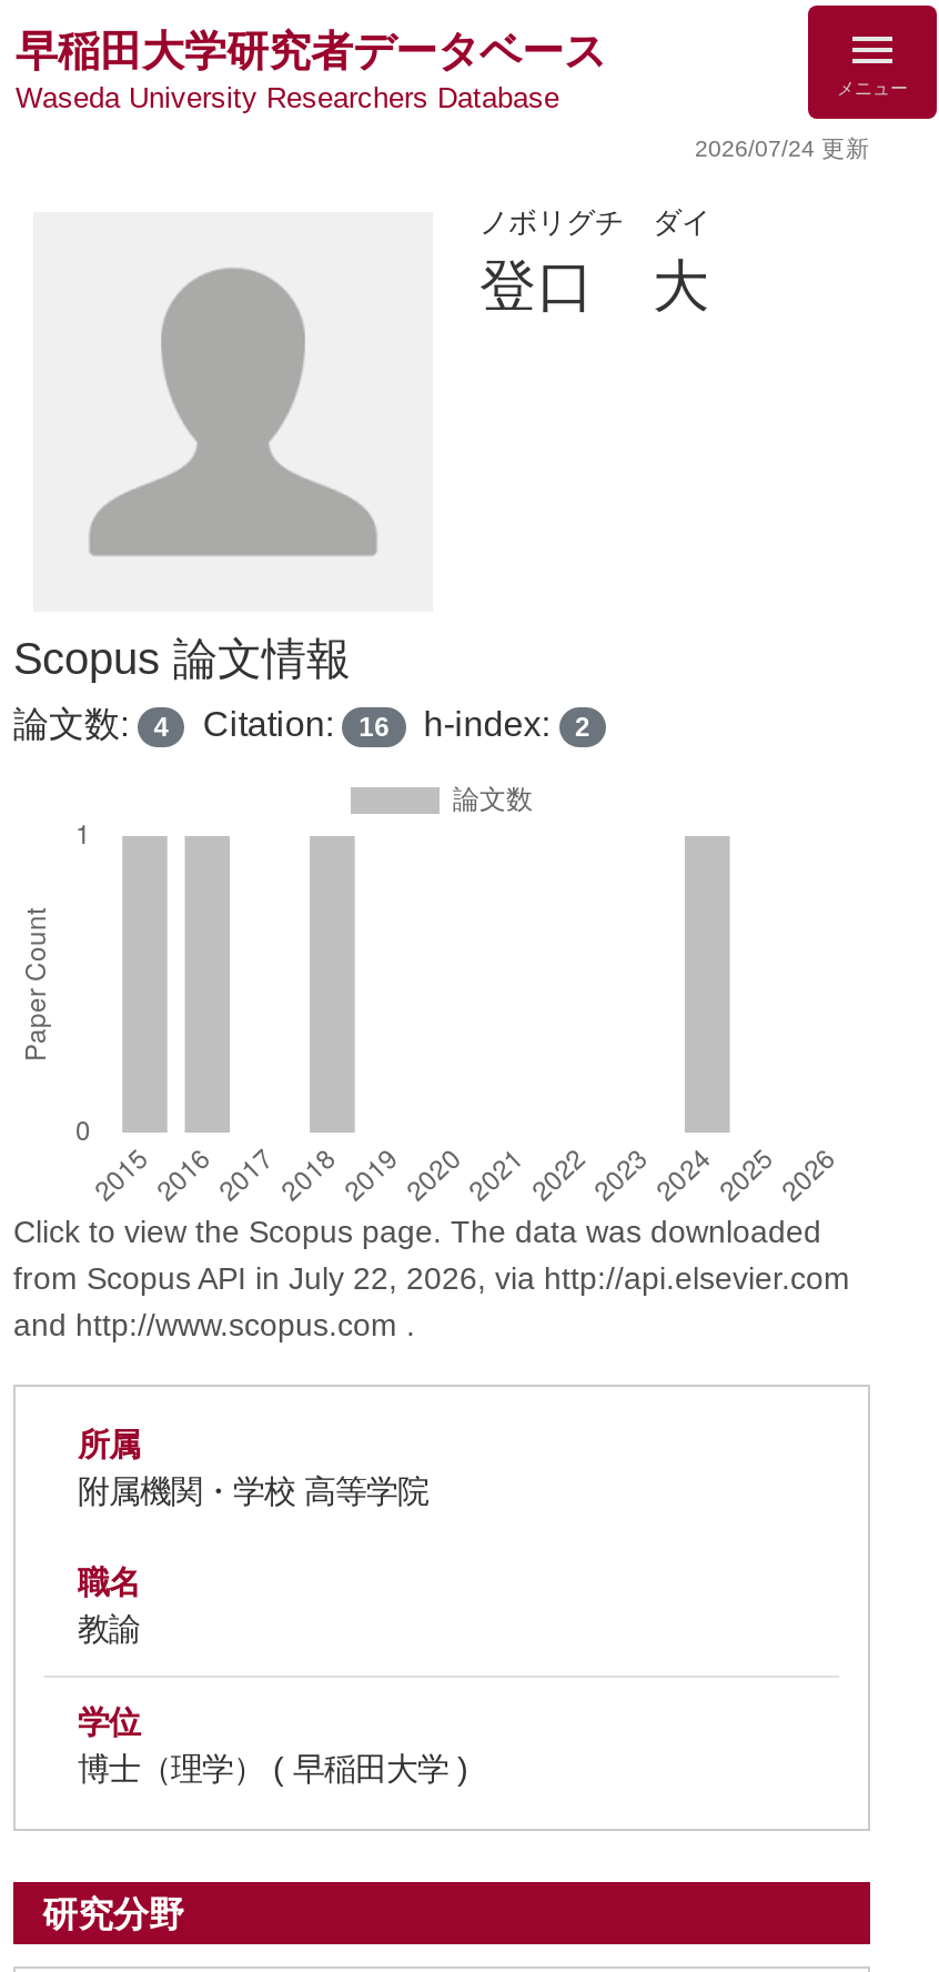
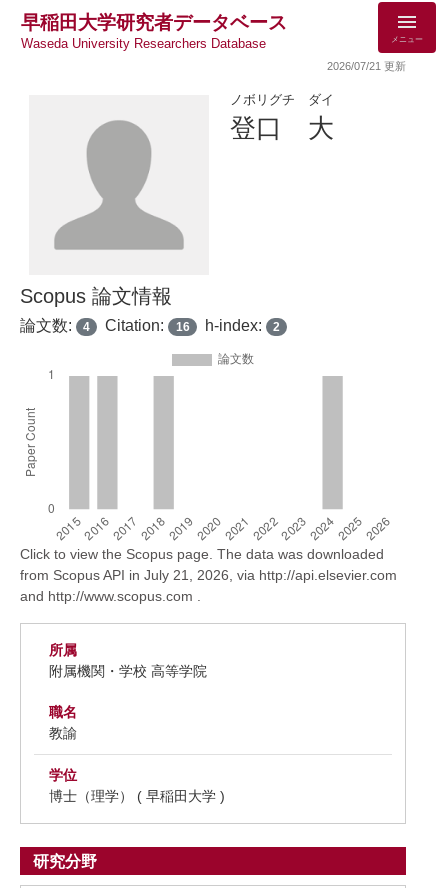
- 2026/07/24 更新
+ 2026/07/21 更新

- from Scopus API in July 22, 2026, via http://api.elsevier.com
+ from Scopus API in July 21, 2026, via http://api.elsevier.com
